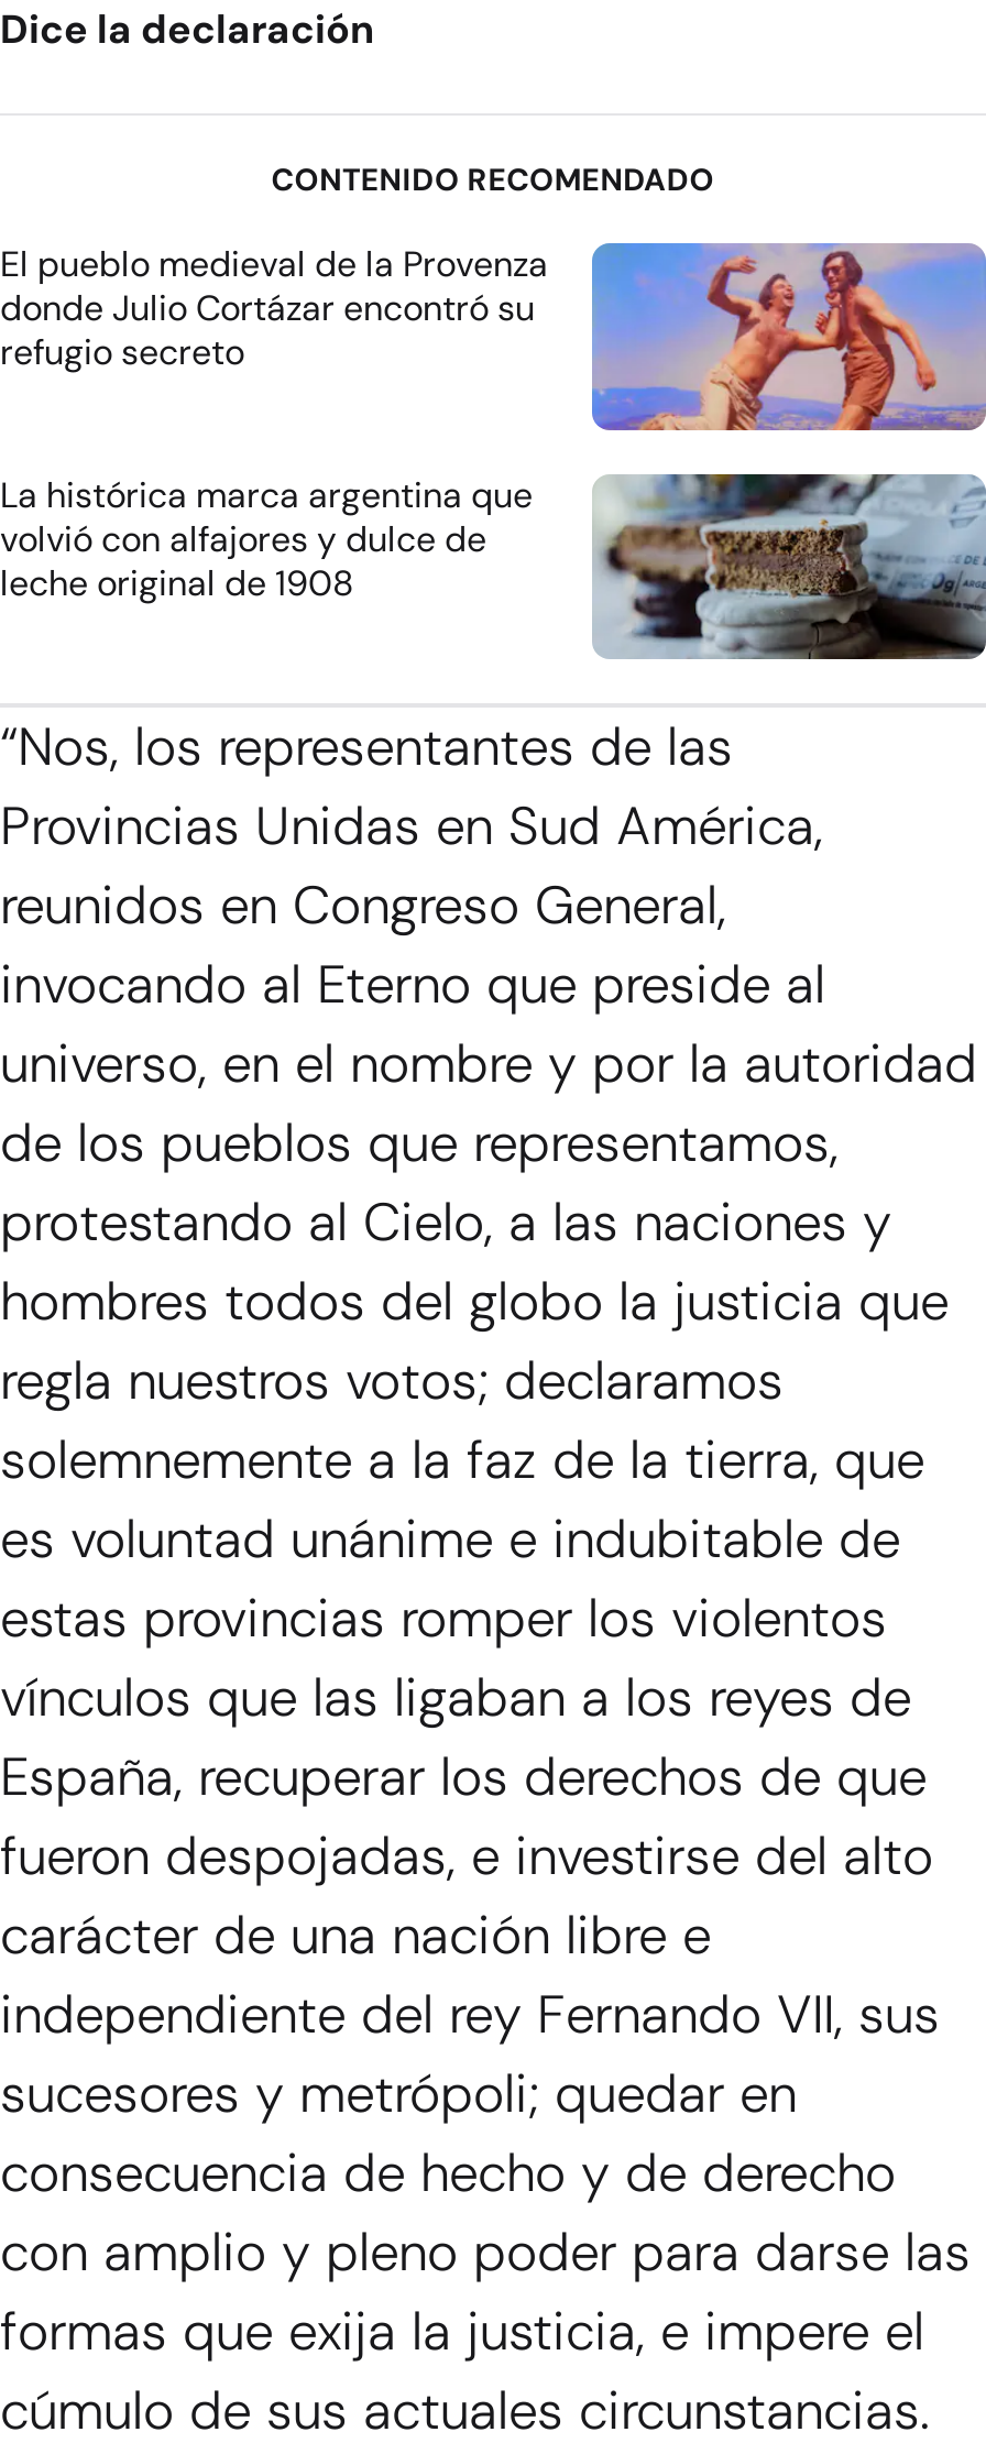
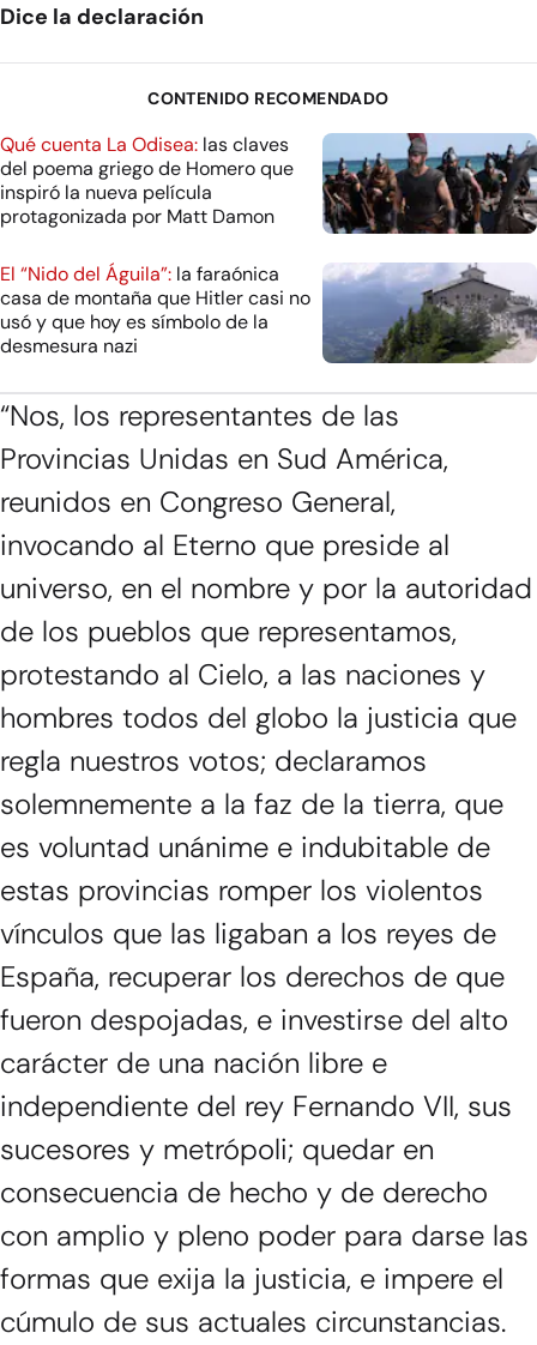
- [image]
- El pueblo medieval de la Provenza
- donde Julio Cortázar encontró su
- refugio secreto
+ [image]
+ Qué cuenta La Odisea: las claves
+ del poema griego de Homero que
+ inspiró la nueva película
+ protagonizada por Matt Damon

- [image]
- La histórica marca argentina que
- volvió con alfajores y dulce de
- leche original de 1908
+ [image]
+ El “Nido del Águila”: la faraónica
+ casa de montaña que Hitler casi no
+ usó y que hoy es símbolo de la
+ desmesura nazi
